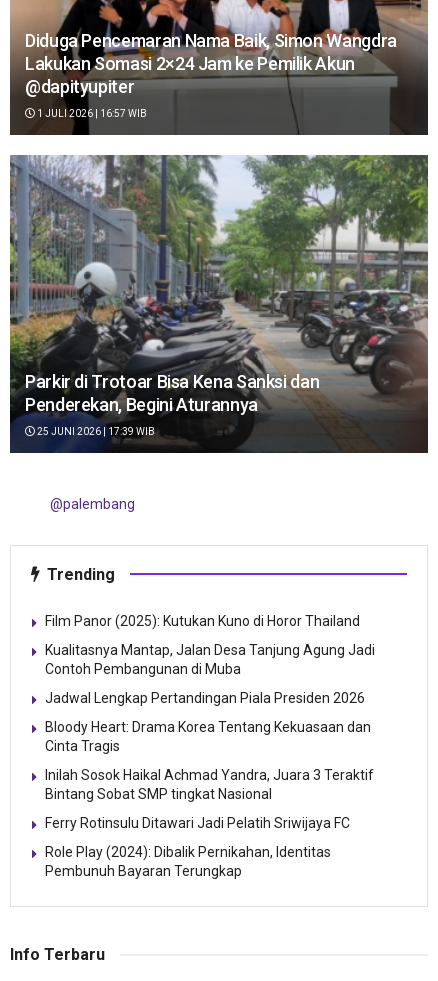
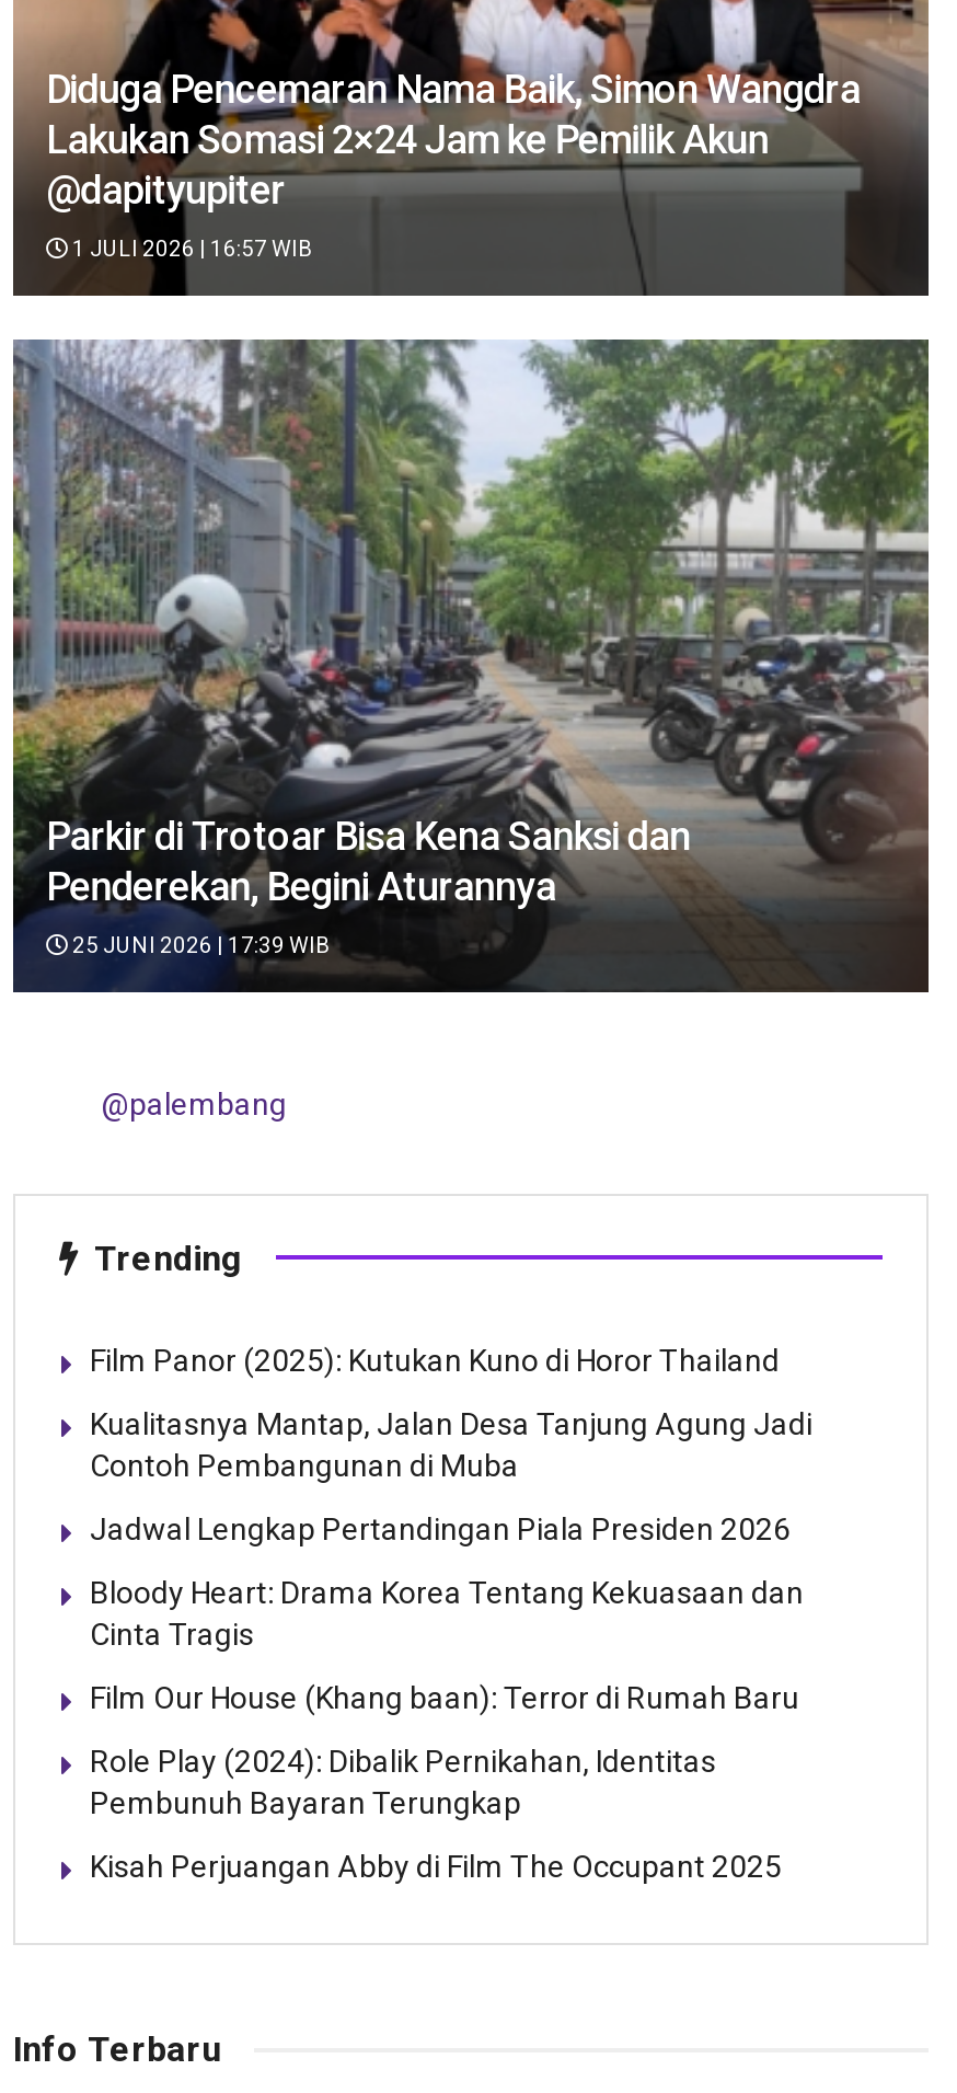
- Inilah Sosok Haikal Achmad Yandra, Juara 3 Teraktif
- Bintang Sobat SMP tingkat Nasional
- Ferry Rotinsulu Ditawari Jadi Pelatih Sriwijaya FC
+ Film Our House (Khang baan): Terror di Rumah Baru

moved up: Role Play (2024): Dibalik Pernikahan, Identitas | Pembunuh Bayaran Terungkap

+ Kisah Perjuangan Abby di Film The Occupant 2025
